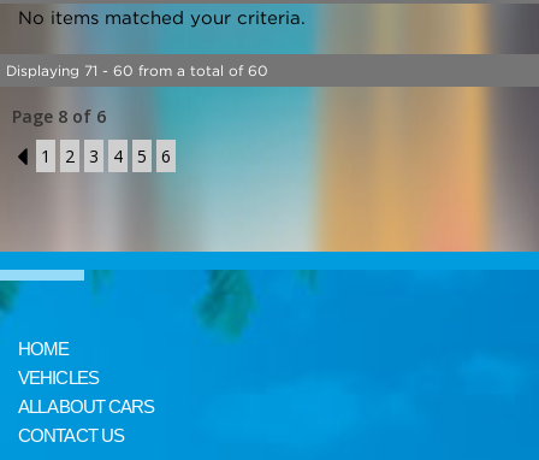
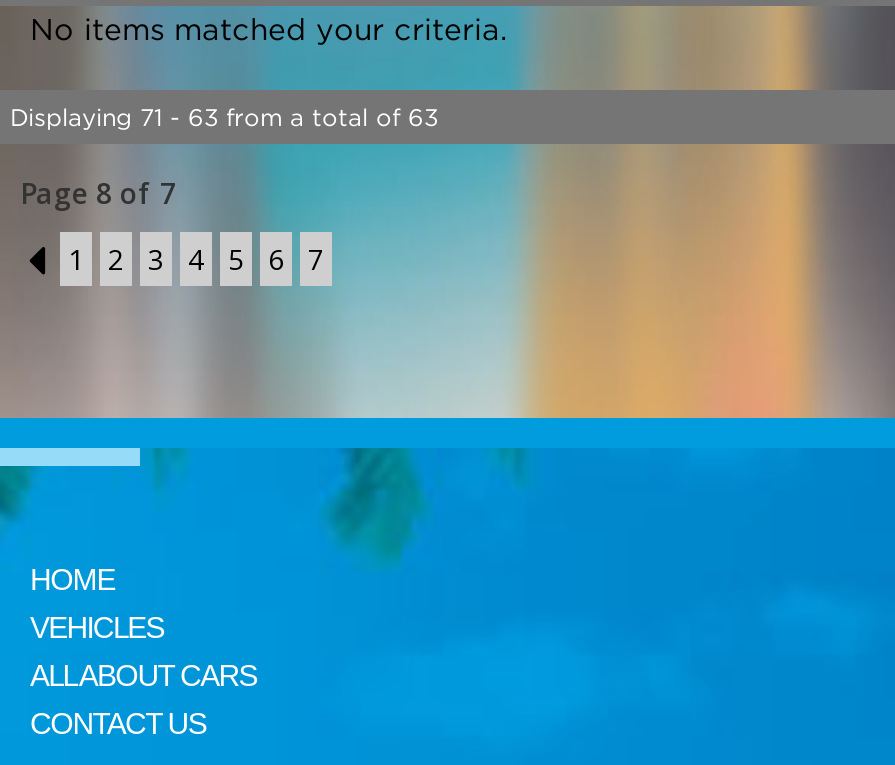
- Displaying 71 - 60 from a total of 60
+ Displaying 71 - 63 from a total of 63

- Page 8 of 6
+ Page 8 of 7

+ 7
